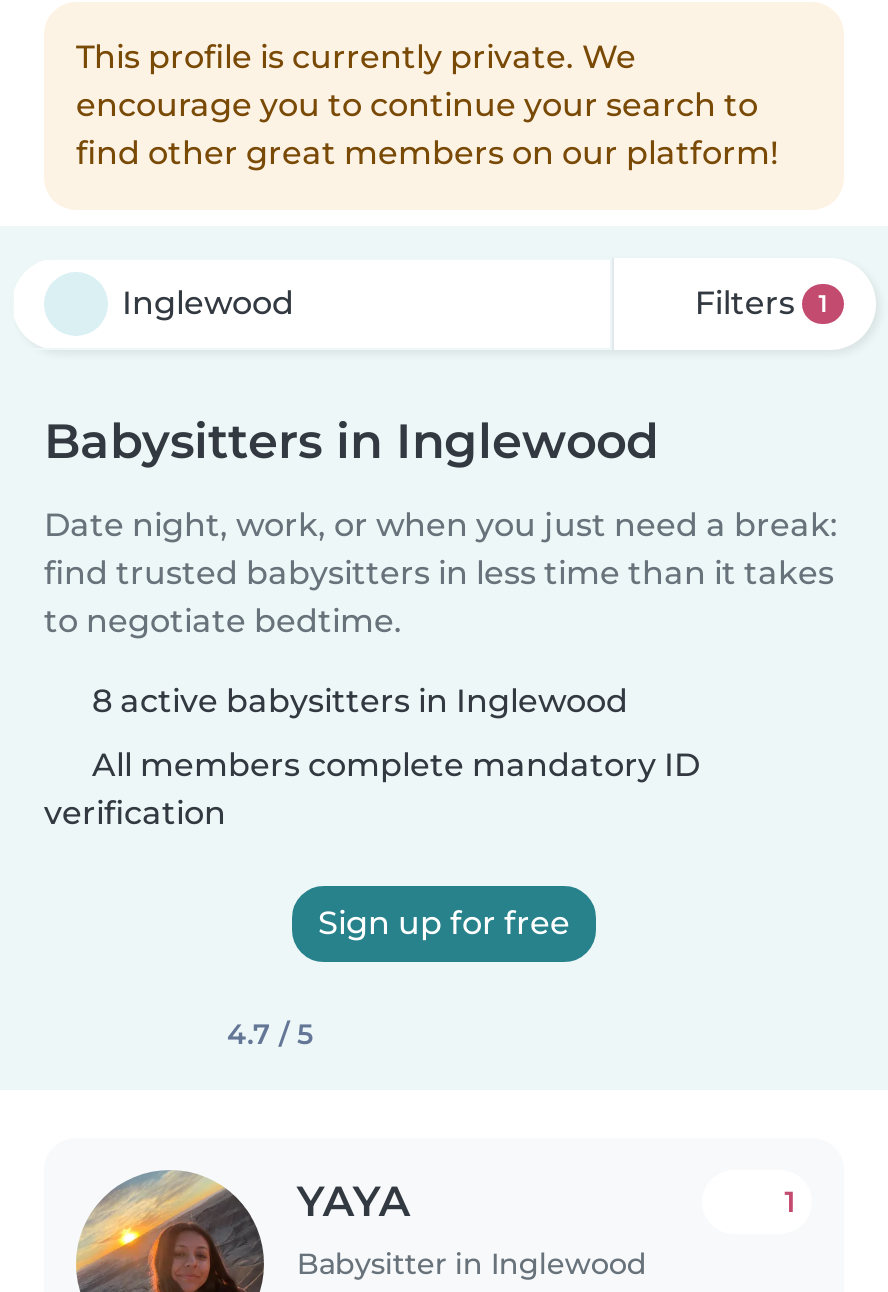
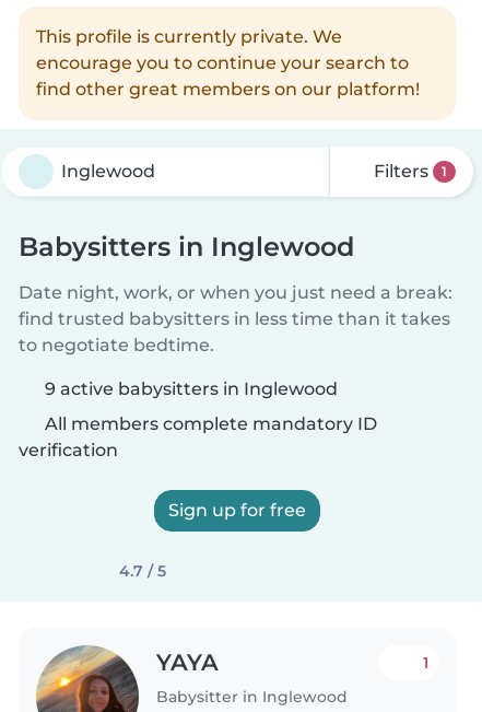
- 8 active babysitters in Inglewood
+ 9 active babysitters in Inglewood
